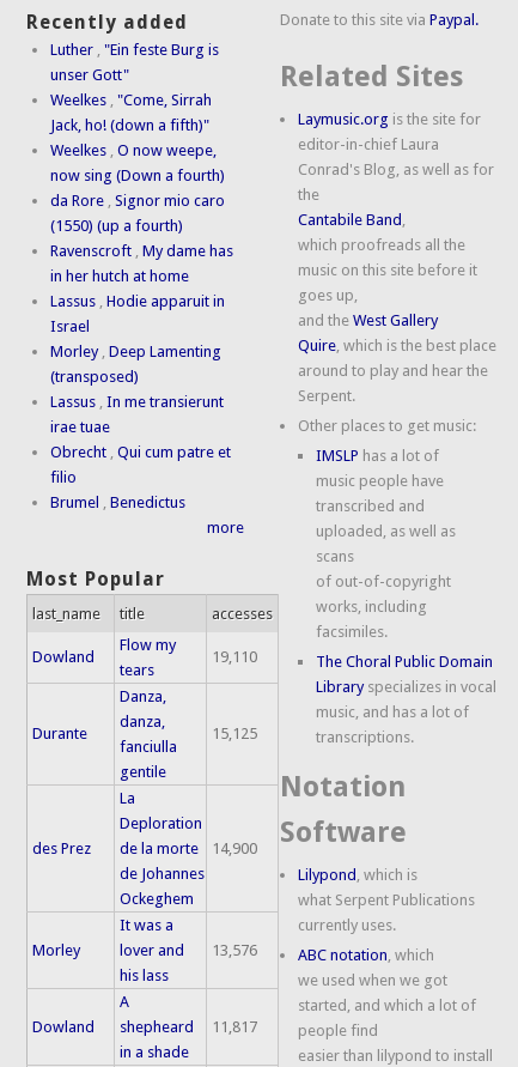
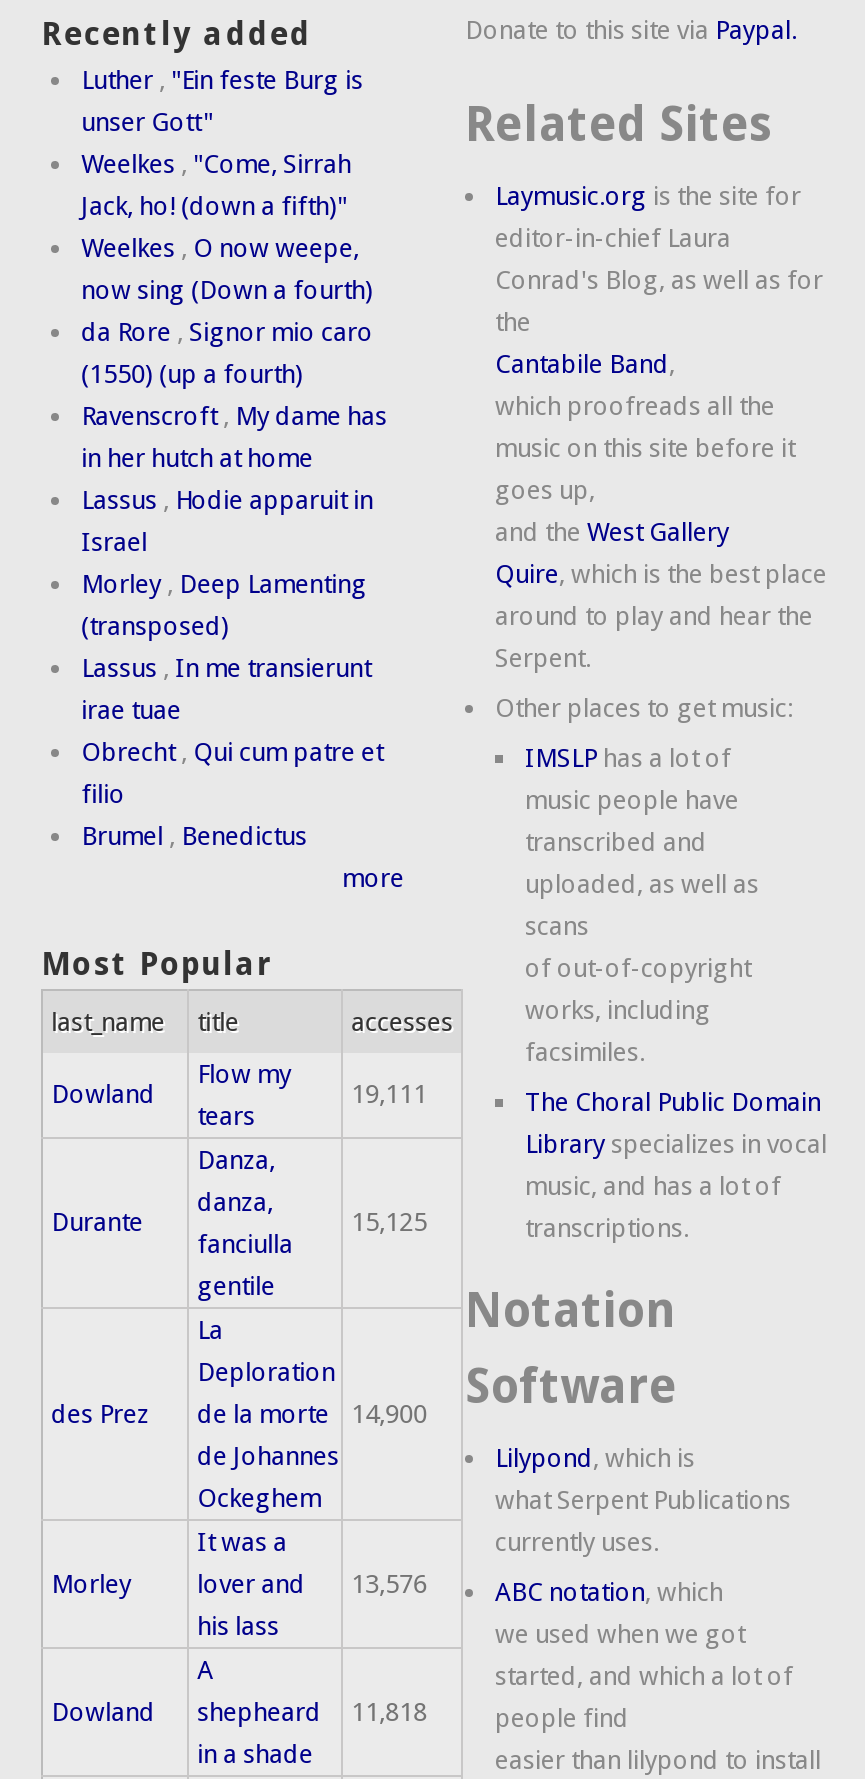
- 19,110
+ 19,111

- Dowland shepheard 11,817
+ Dowland shepheard 11,818
